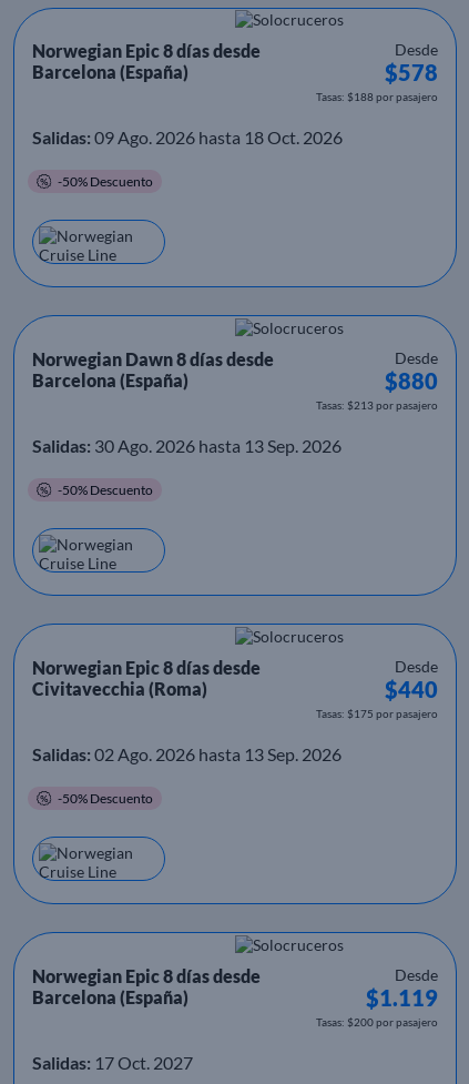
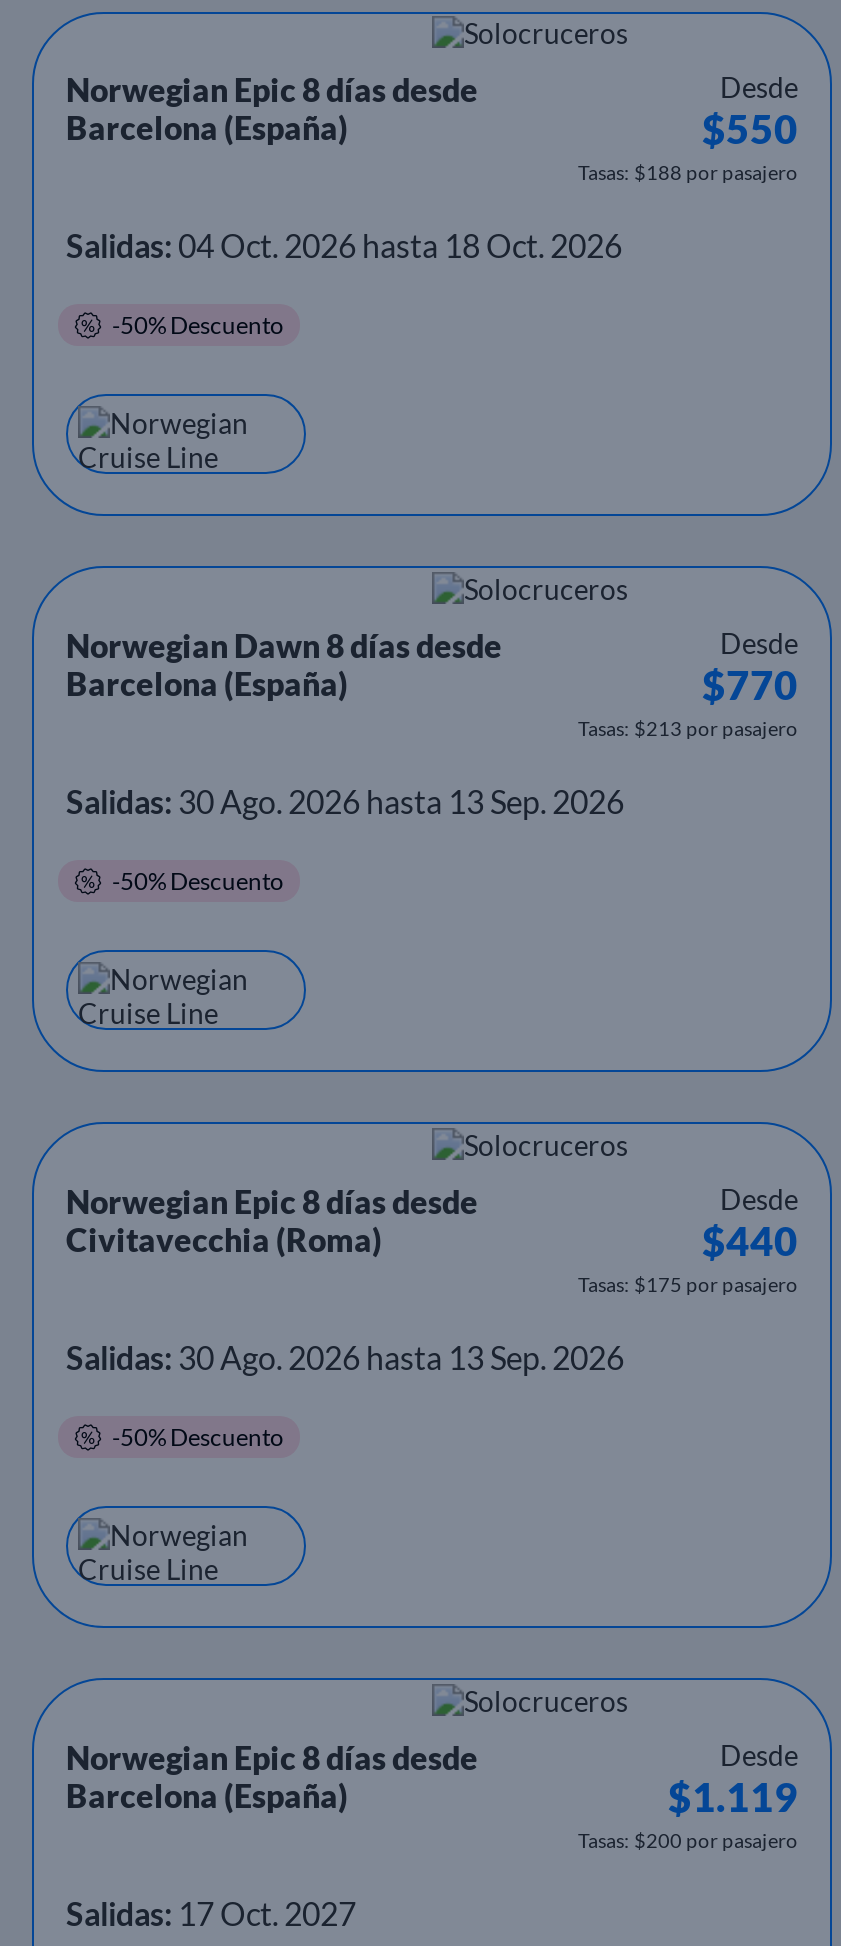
- $578
+ $550

- Salidas: 09 Ago. 2026 hasta 18 Oct. 2026
+ Salidas: 04 Oct. 2026 hasta 18 Oct. 2026

- $880
+ $770

- Salidas: 02 Ago. 2026 hasta 13 Sep. 2026
+ Salidas: 30 Ago. 2026 hasta 13 Sep. 2026
